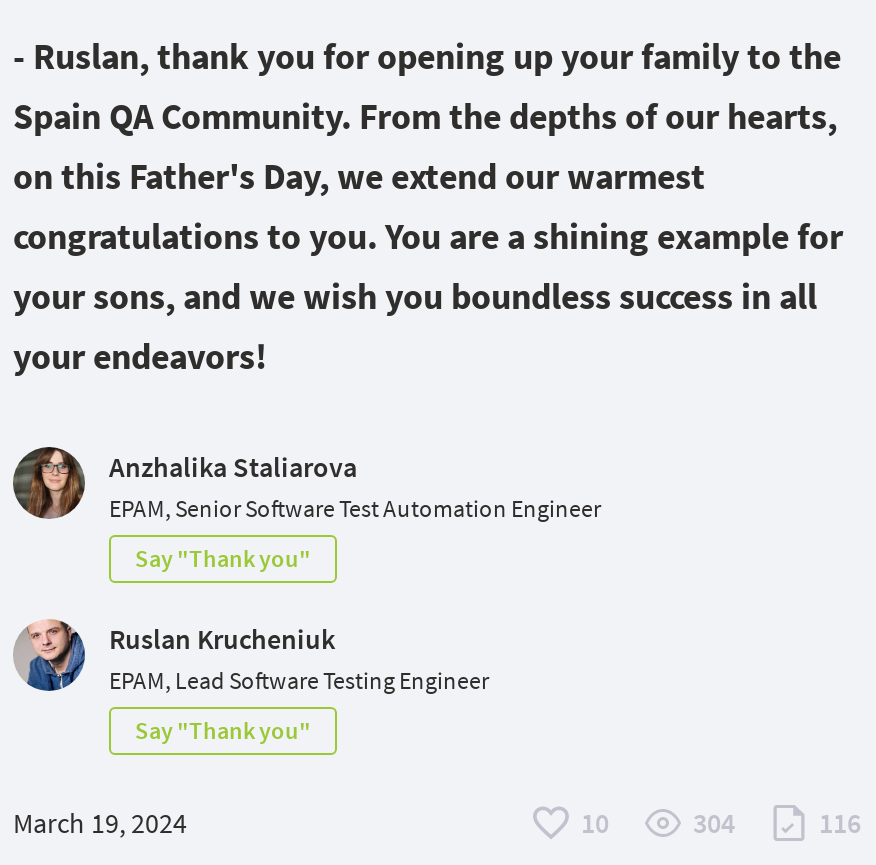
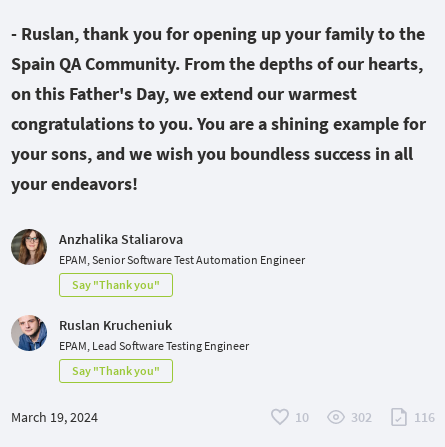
- 304
+ 302
